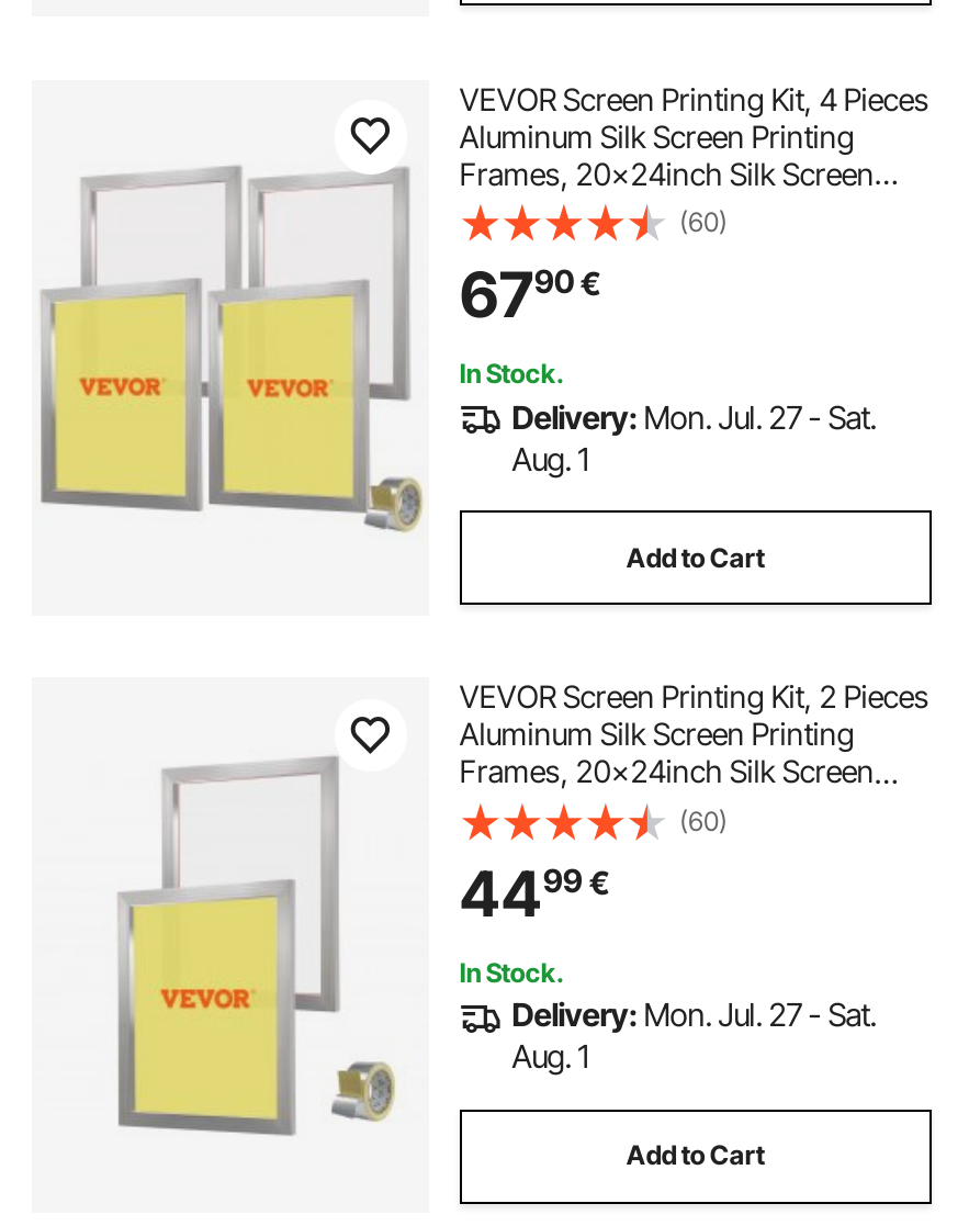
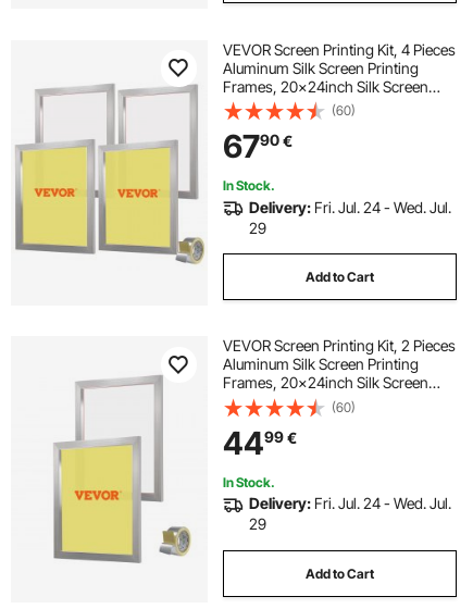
- Delivery: Mon. Jul. 27 - Sat.
- Aug. 1
+ Delivery: Fri. Jul. 24 - Wed. Jul.
+ 29

- Delivery: Mon. Jul. 27 - Sat.
- Aug. 1
+ Delivery: Fri. Jul. 24 - Wed. Jul.
+ 29
